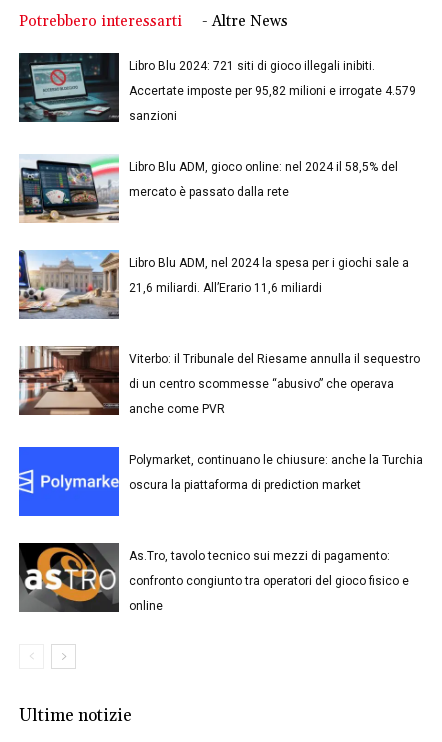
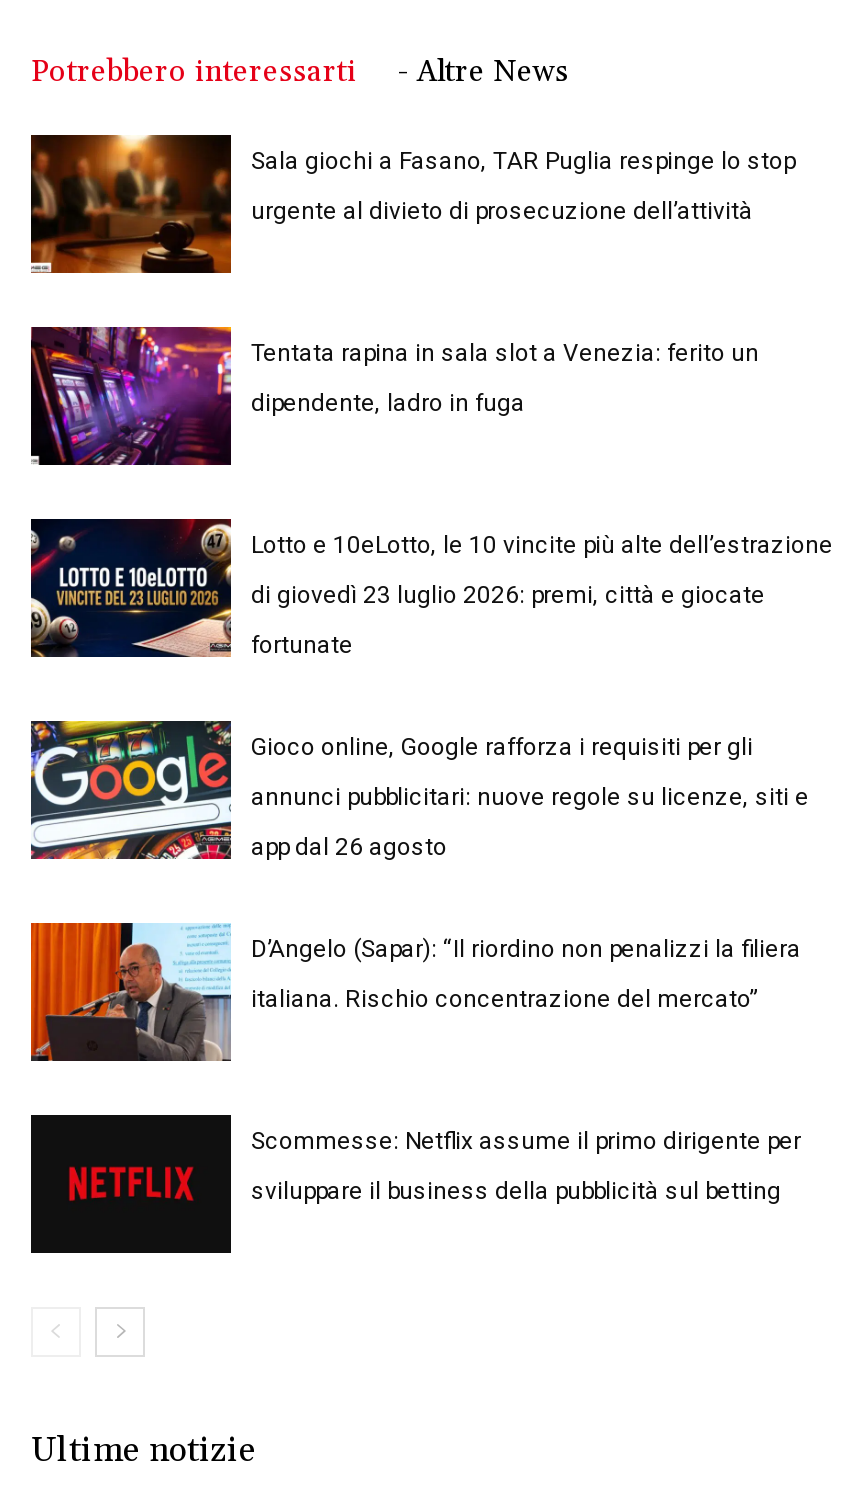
- [image]
- Libro Blu 2024: 721 siti di gioco illegali inibiti.
- Accertate imposte per 95,82 milioni e irrogate 4.579
- sanzioni
+ [image]
+ Sala giochi a Fasano, TAR Puglia respinge lo stop
+ urgente al divieto di prosecuzione dell’attività

- [image]
- Libro Blu ADM, gioco online: nel 2024 il 58,5% del
- mercato è passato dalla rete
+ [image]
+ Tentata rapina in sala slot a Venezia: ferito un
+ dipendente, ladro in fuga

- [image]
- Libro Blu ADM, nel 2024 la spesa per i giochi sale a
- 21,6 miliardi. All’Erario 11,6 miliardi
+ [image]
+ Lotto e 10eLotto, le 10 vincite più alte dell’estrazione
+ di giovedì 23 luglio 2026: premi, città e giocate
+ fortunate

- [image]
- Viterbo: il Tribunale del Riesame annulla il sequestro
- di un centro scommesse “abusivo” che operava
- anche come PVR
+ [image]
+ Gioco online, Google rafforza i requisiti per gli
+ annunci pubblicitari: nuove regole su licenze, siti e
+ app dal 26 agosto

- [image]
- Polymarket, continuano le chiusure: anche la Turchia
- oscura la piattaforma di prediction market
+ [image]
+ D’Angelo (Sapar): “Il riordino non penalizzi la filiera
+ italiana. Rischio concentrazione del mercato”

- [image]
- As.Tro, tavolo tecnico sui mezzi di pagamento:
- confronto congiunto tra operatori del gioco fisico e
- online
+ [image]
+ Scommesse: Netflix assume il primo dirigente per
+ sviluppare il business della pubblicità sul betting
